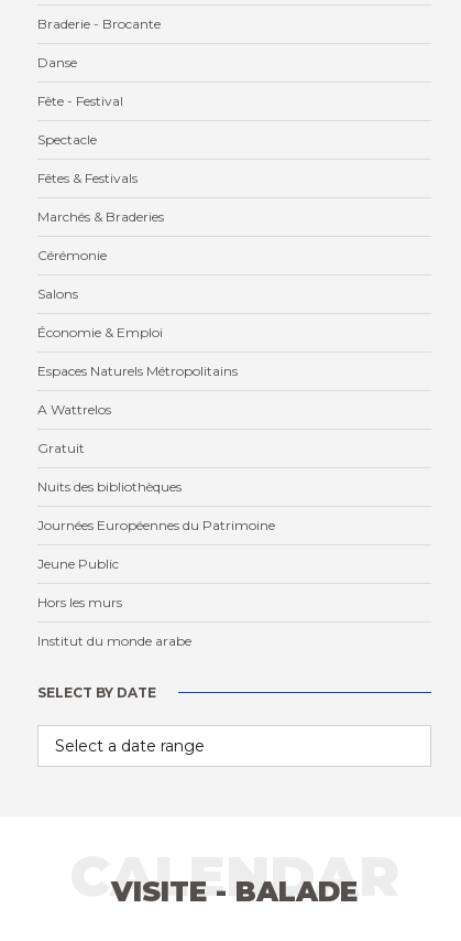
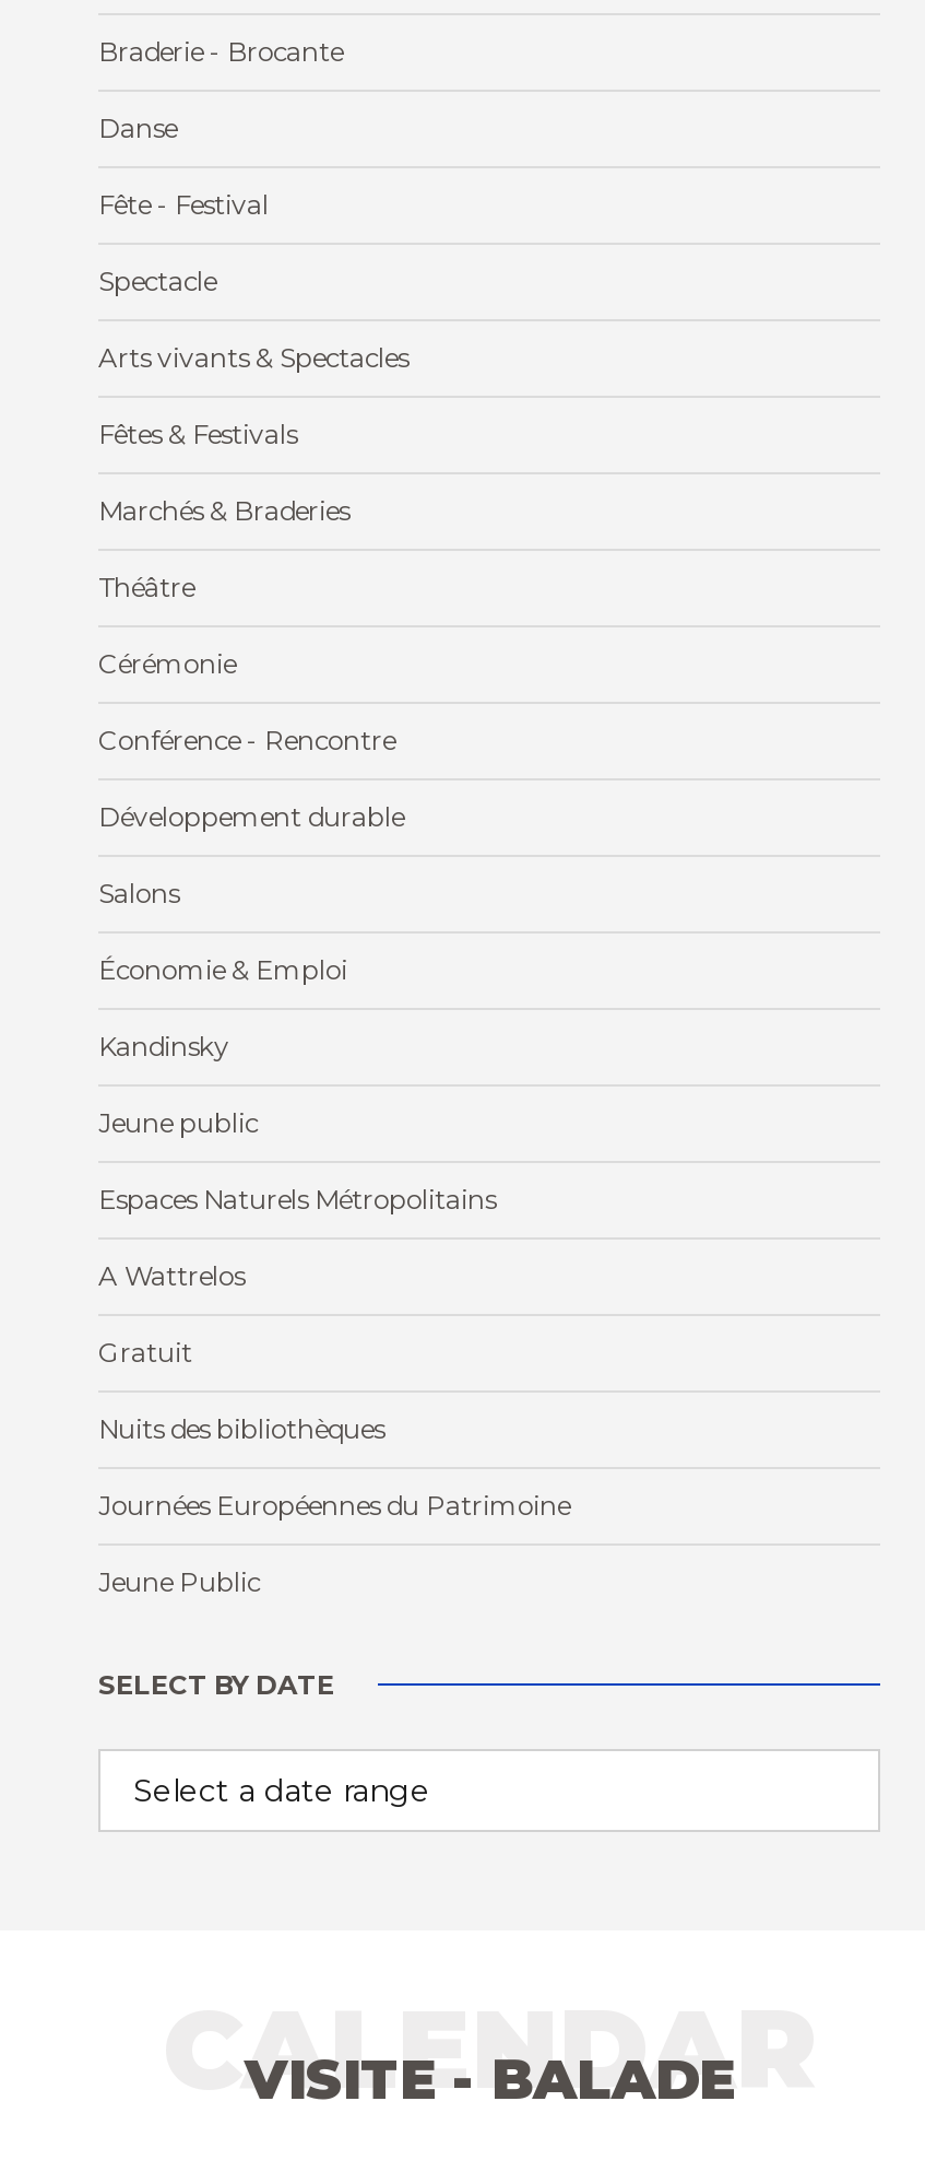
+ Arts vivants & Spectacles

+ Théâtre

+ Conférence - Rencontre
+ Développement durable

+ Kandinsky
+ Jeune public

moved down: Espaces Naturels Métropolitains | A Wattrelos | Gratuit | Nuits des bibliothèques | Journées Européennes du Patrimoine | Jeune Public

- Hors les murs
- Institut du monde arabe
